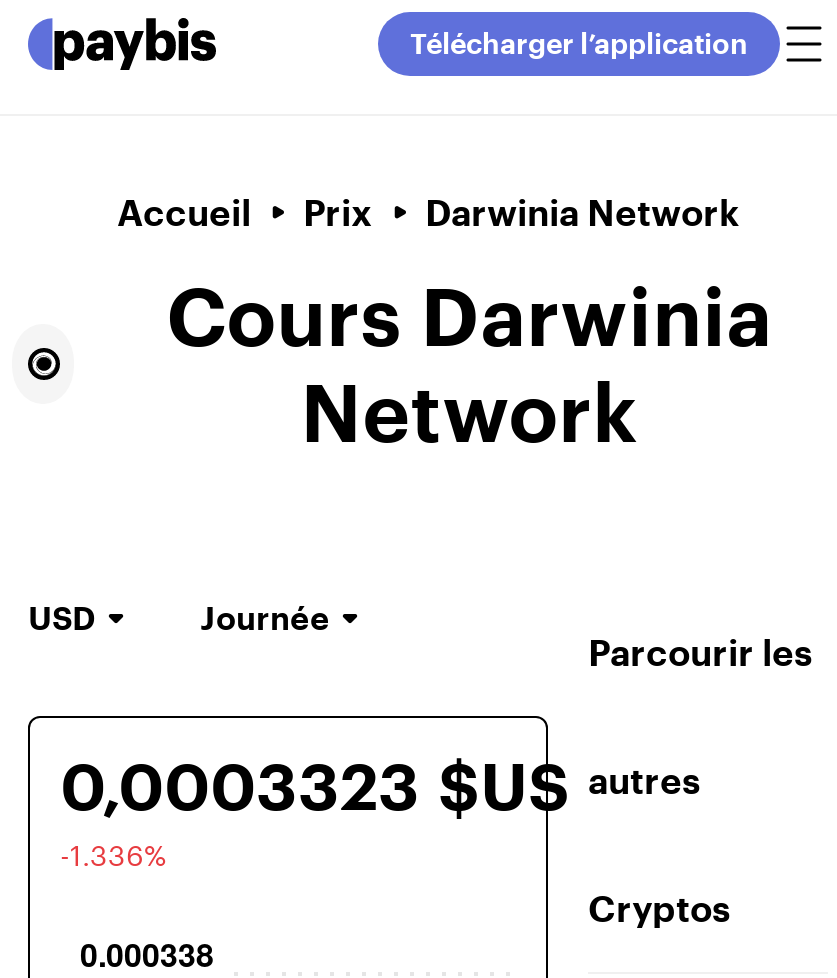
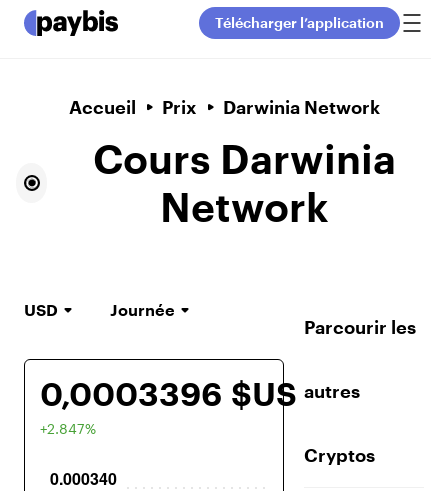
- 0,0003323 $US autres
+ 0,0003396 $US autres

- -1.336%
+ +2.847%
